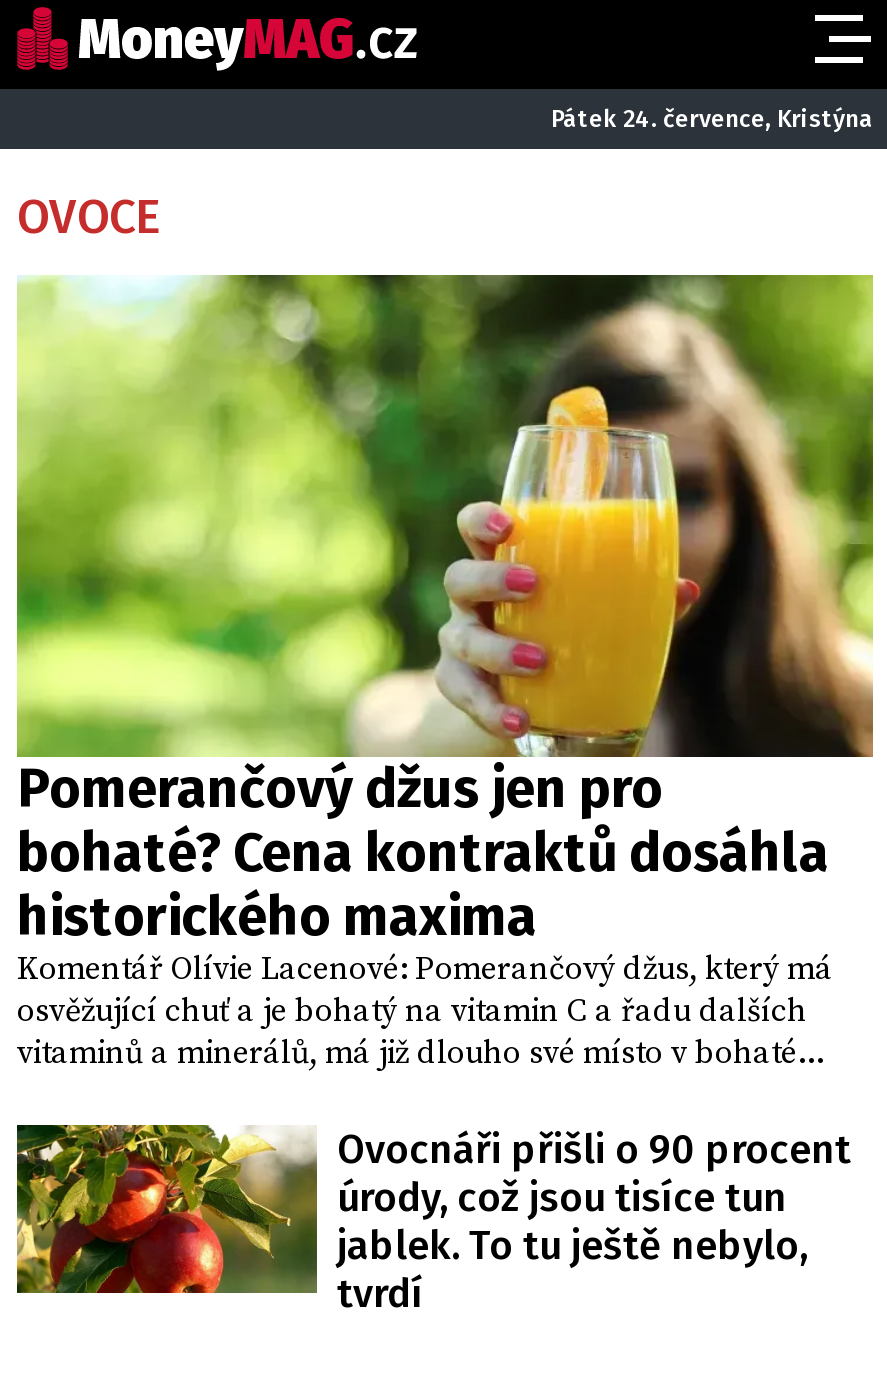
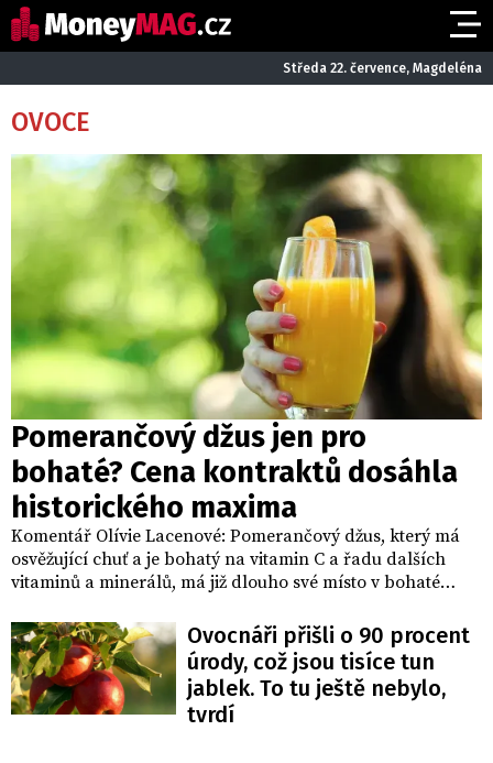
- Pátek 24. července, Kristýna
+ Středa 22. července, Magdeléna
